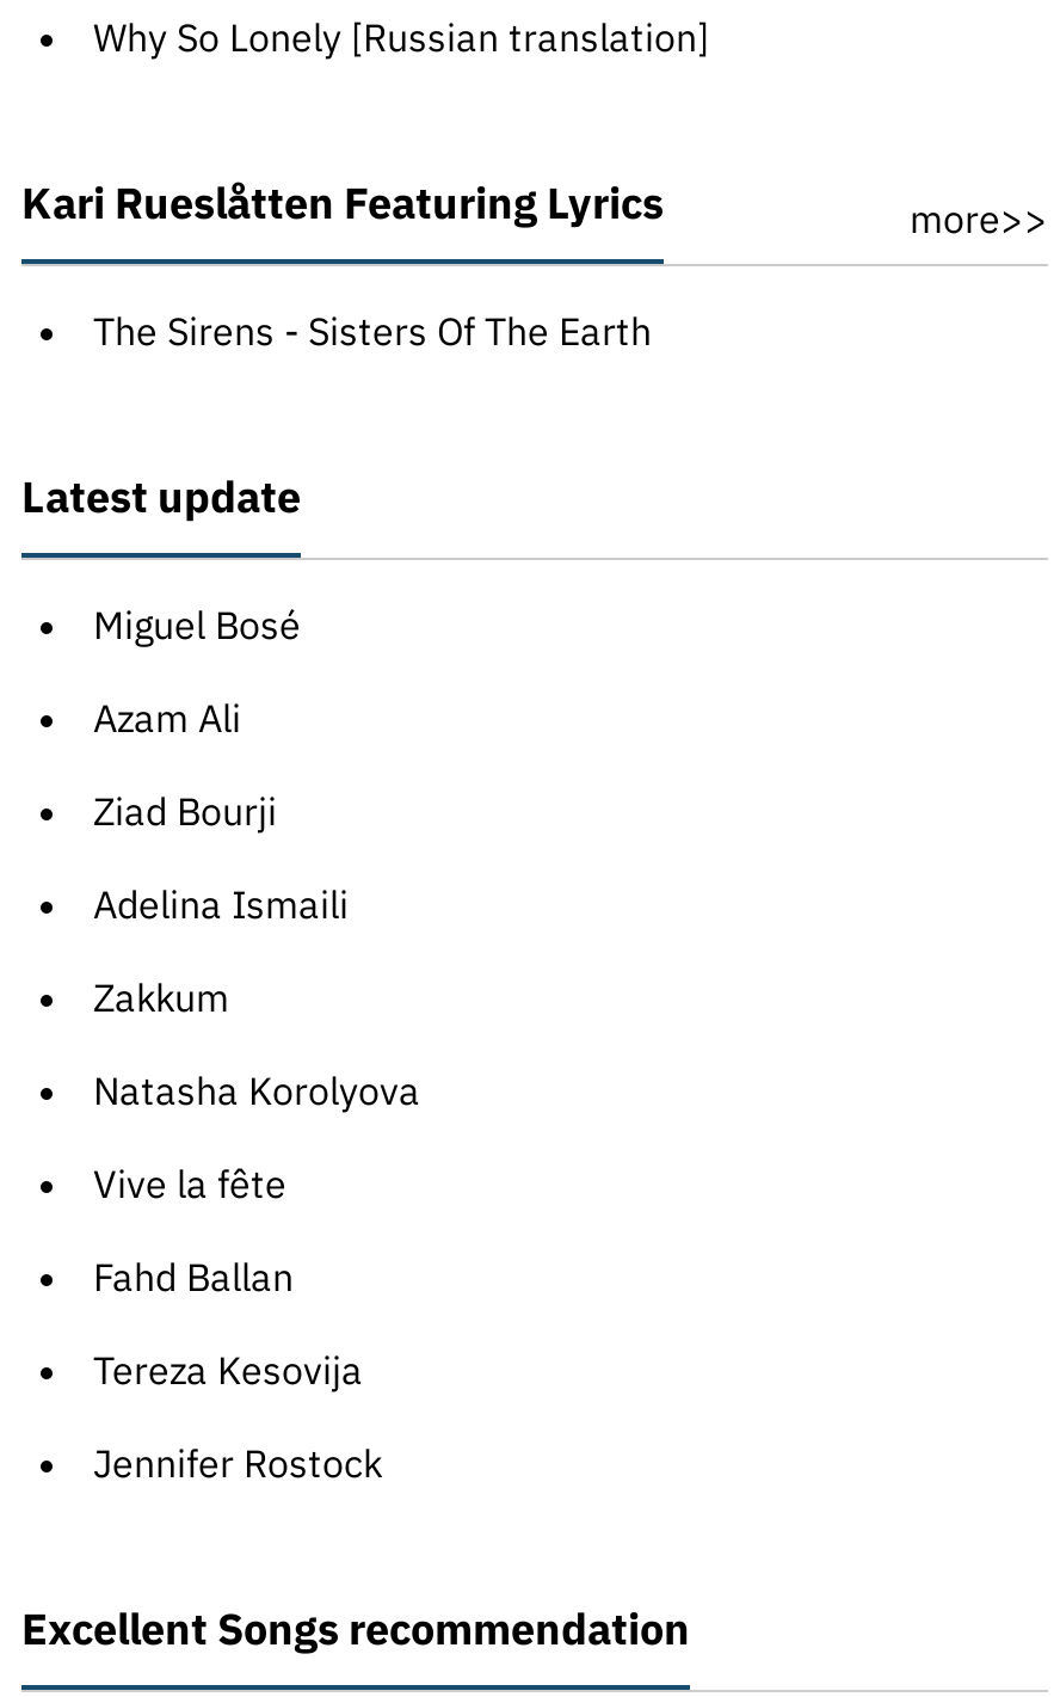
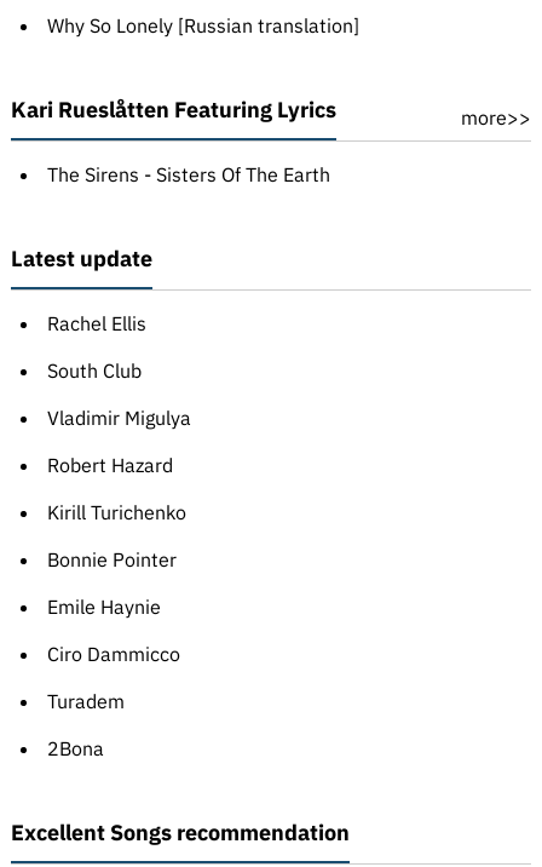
- Miguel Bosé
+ Rachel Ellis

- Azam Ali
+ South Club

- Ziad Bourji
+ Vladimir Migulya

- Adelina Ismaili
+ Robert Hazard

- Zakkum
+ Kirill Turichenko

- Natasha Korolyova
+ Bonnie Pointer

- Vive la fête
+ Emile Haynie

- Fahd Ballan
+ Ciro Dammicco

- Tereza Kesovija
+ Turadem

- Jennifer Rostock
+ 2Bona
